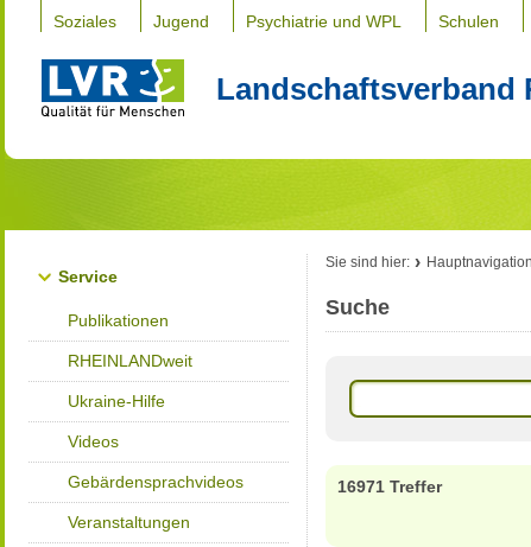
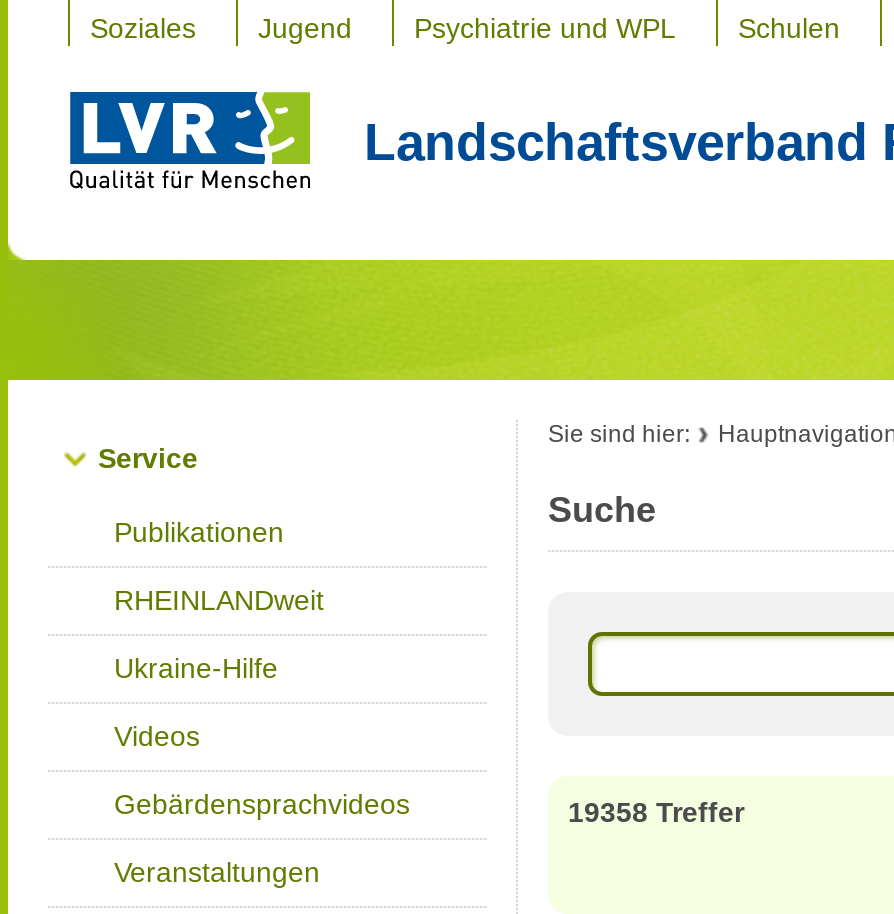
- 16971 Treffer
+ 19358 Treffer
